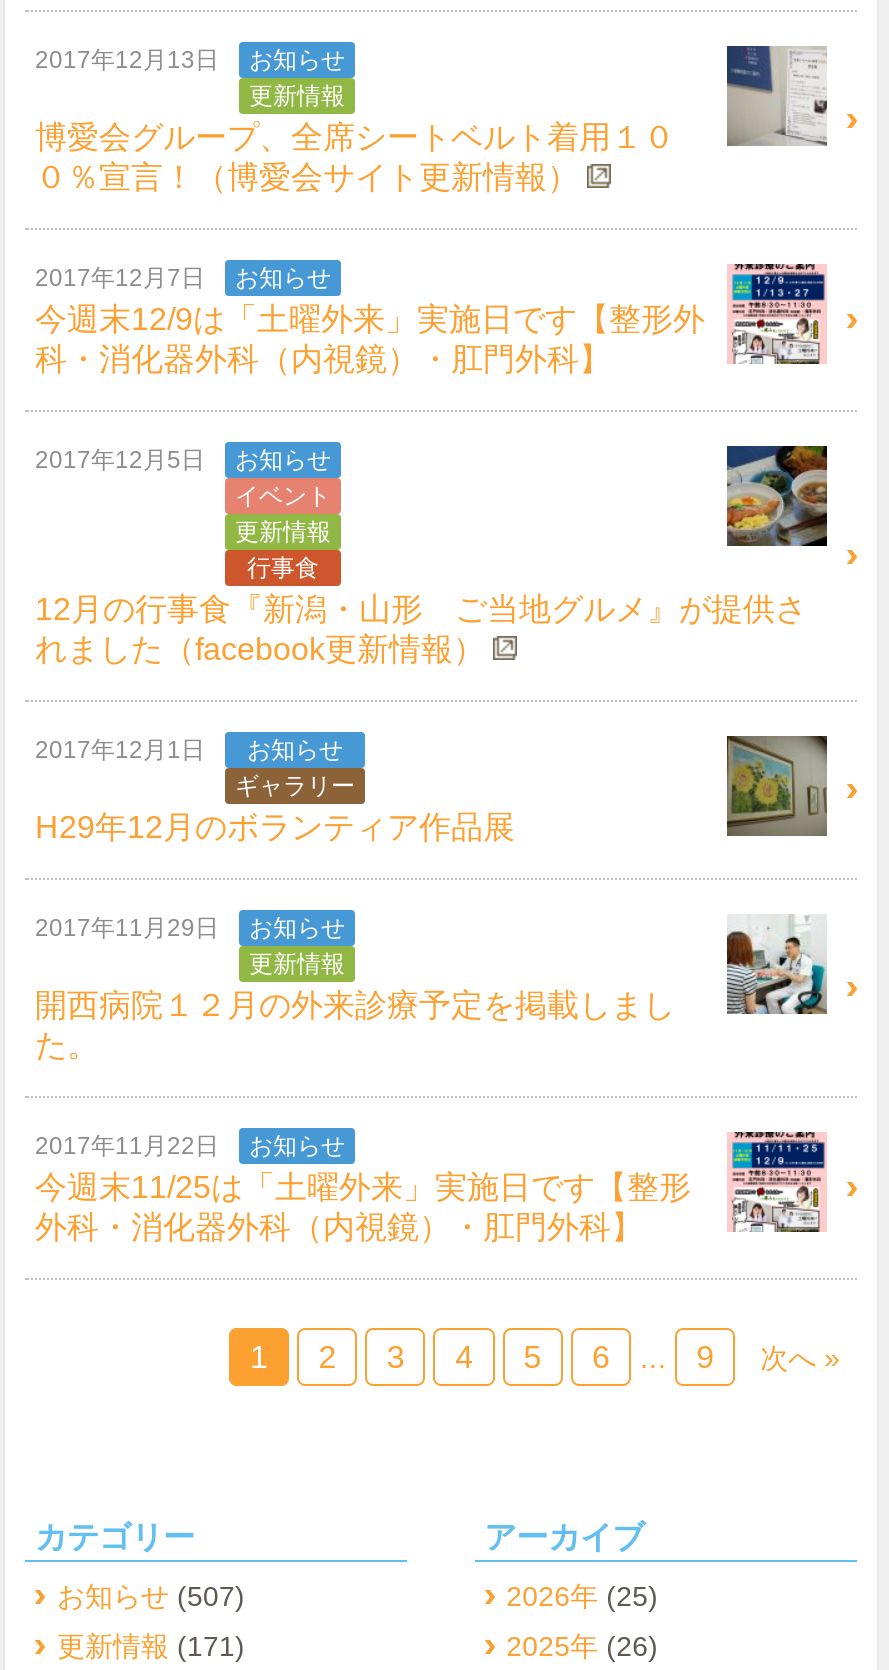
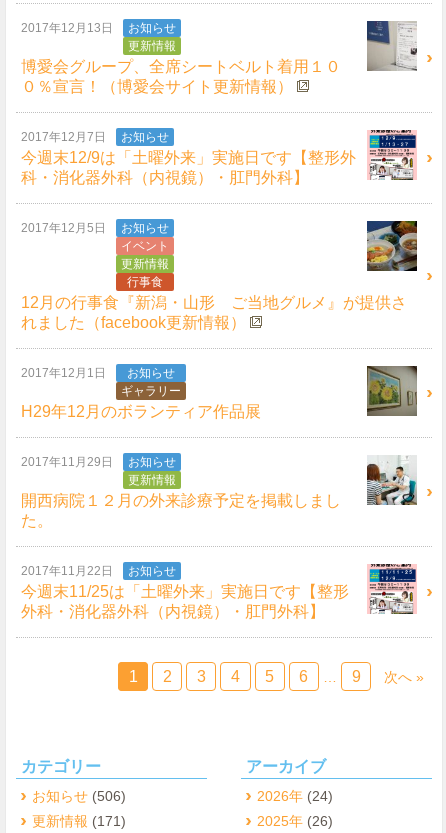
- お知らせ(507)
+ お知らせ(506)

- 2026年(25)
+ 2026年(24)
